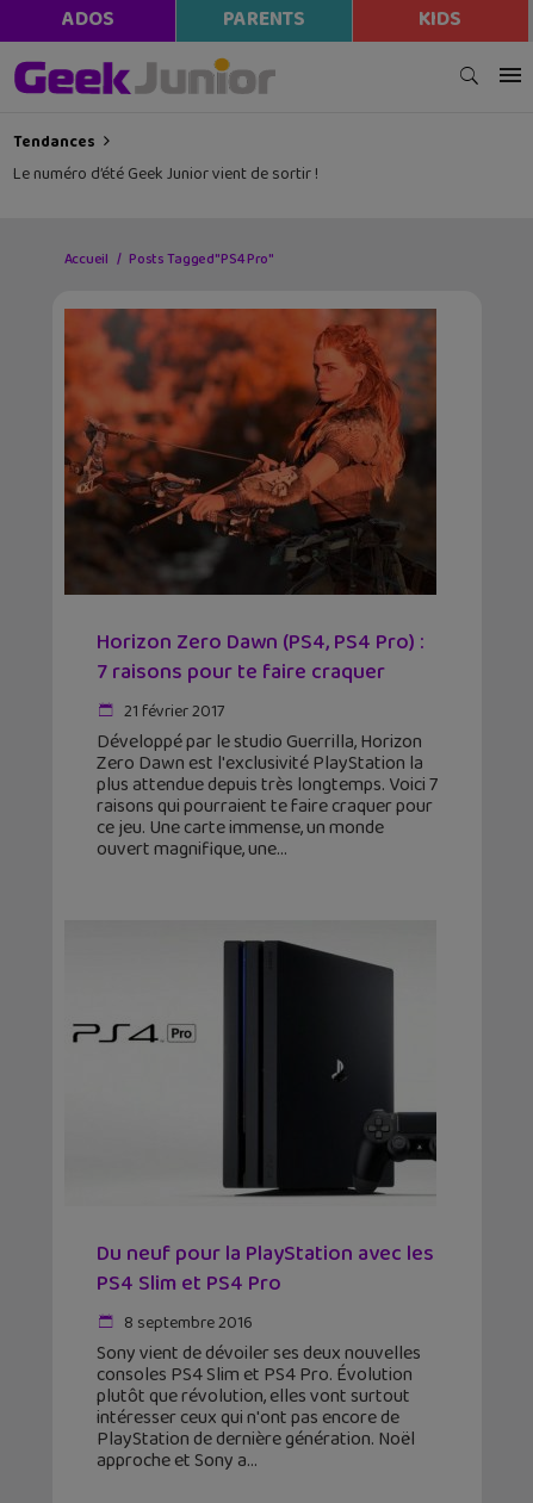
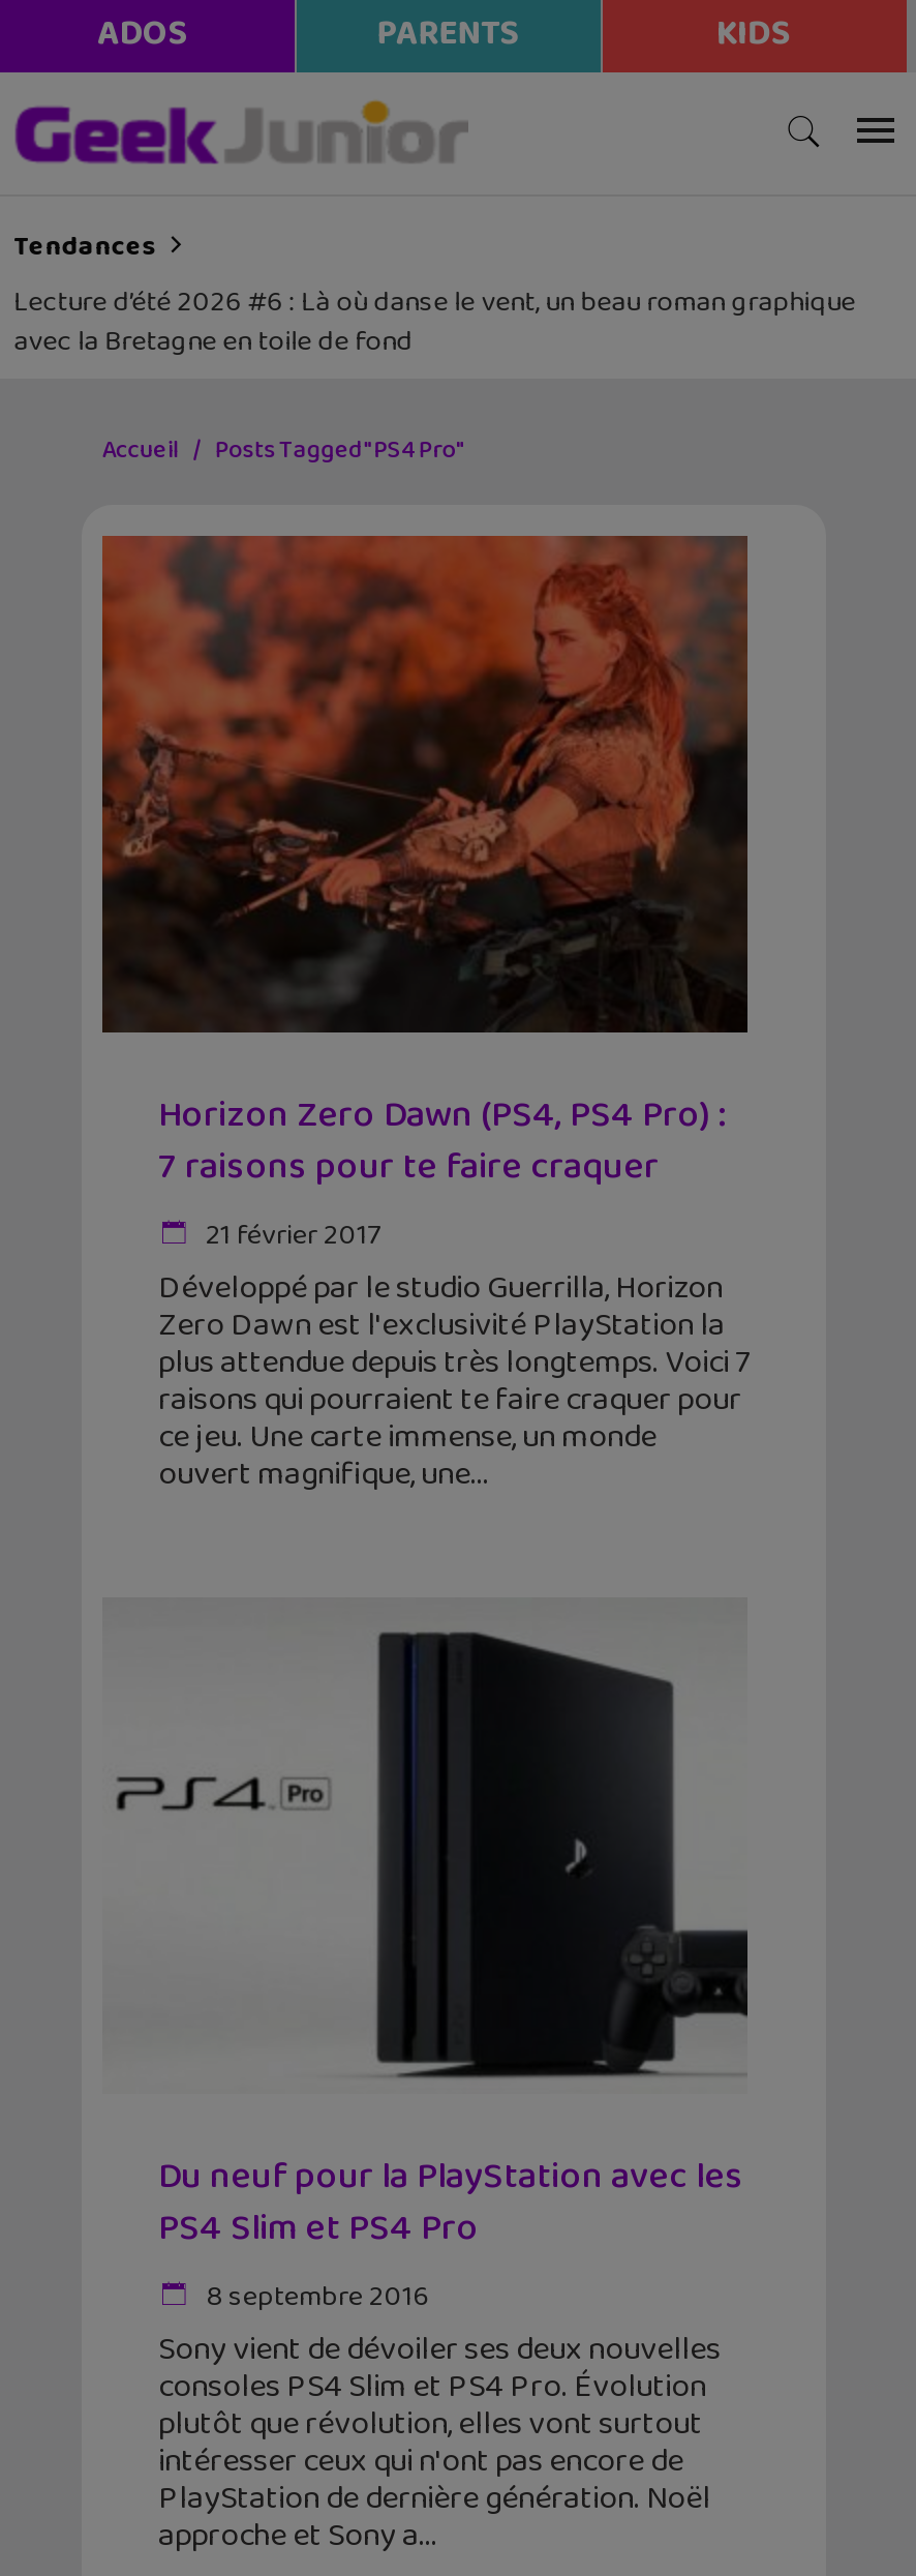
- Le numéro d’été Geek Junior vient de sortir !
+ Lecture d’été 2026 #6 : Là où danse le vent, un beau roman graphique
+ avec la Bretagne en toile de fond
